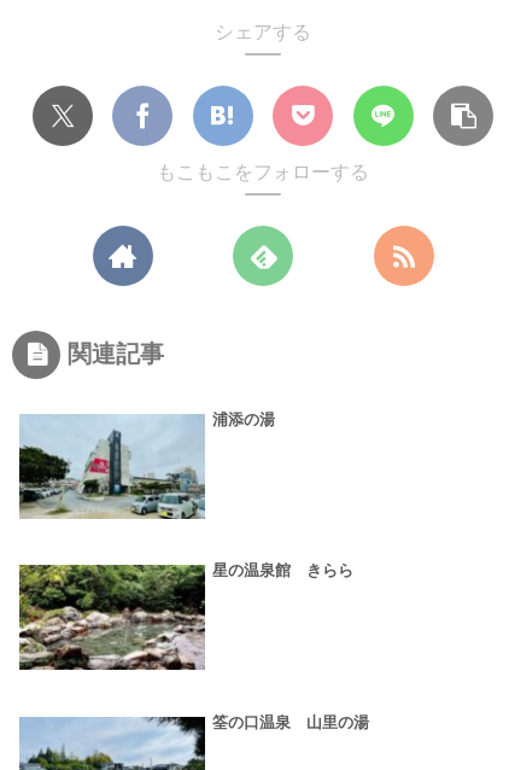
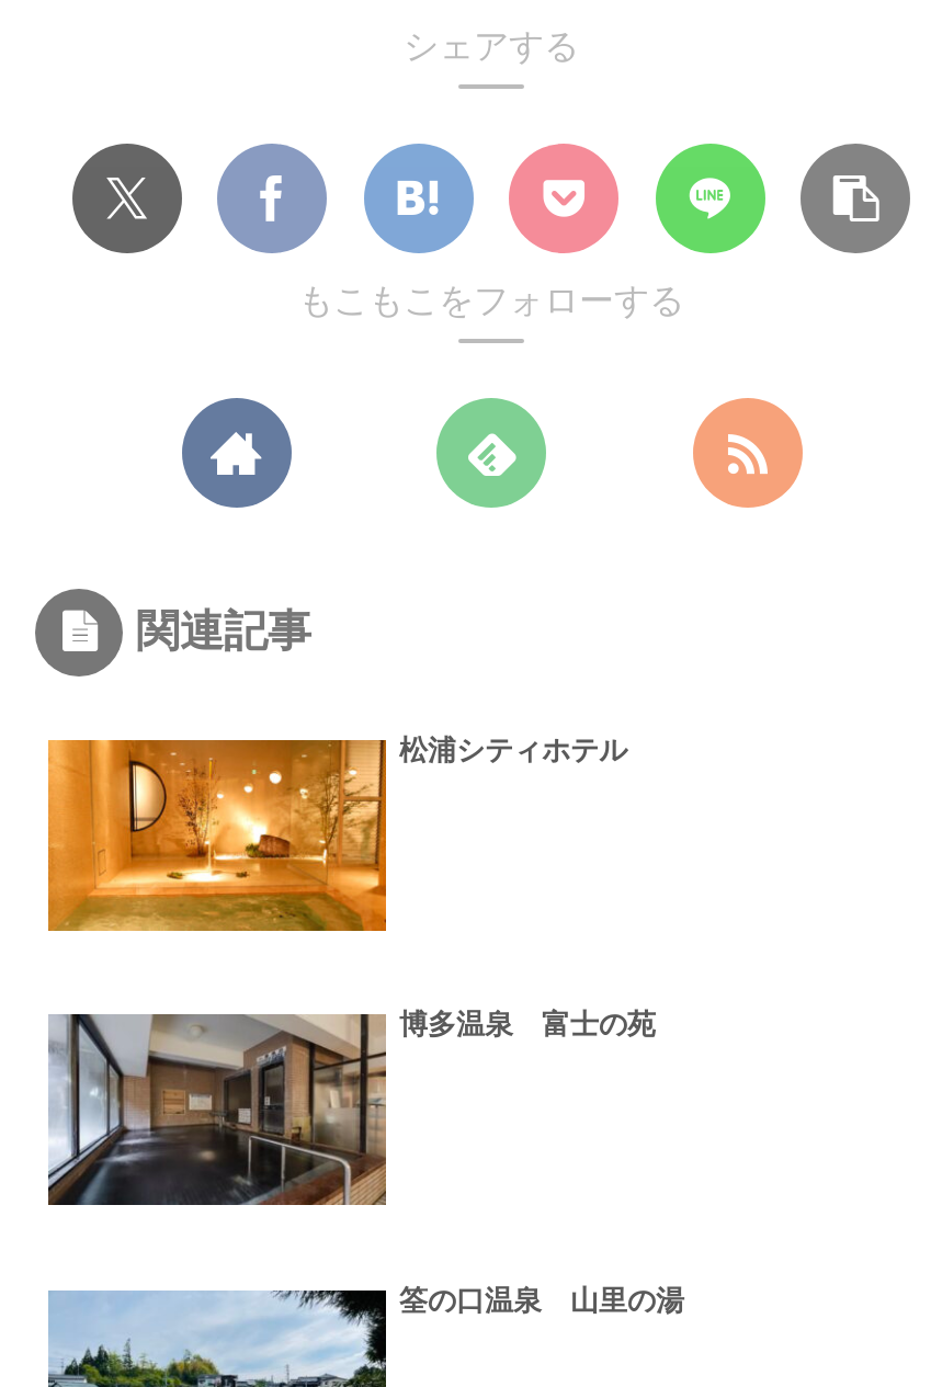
- [image]
- 浦添の湯
+ [image]
+ 松浦シティホテル

- [image]
- 星の温泉館 きらら
+ [image]
+ 博多温泉 富士の苑
